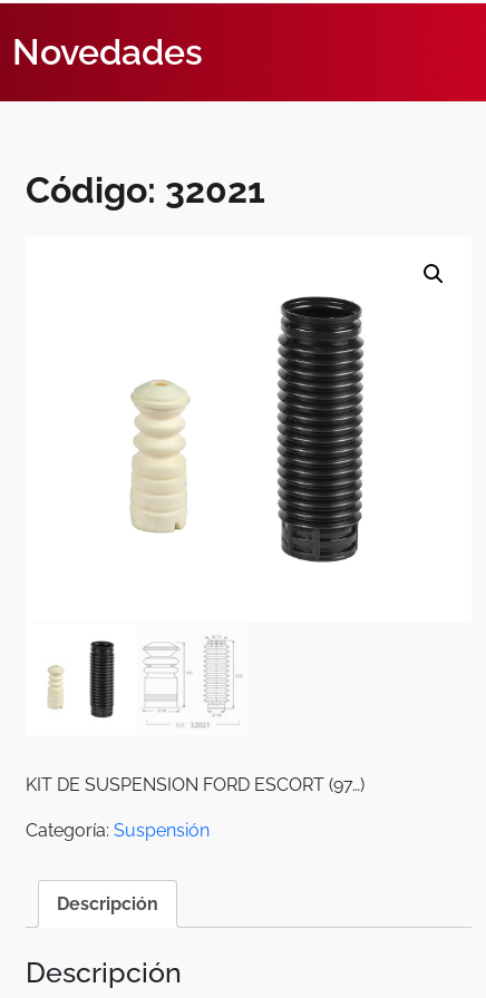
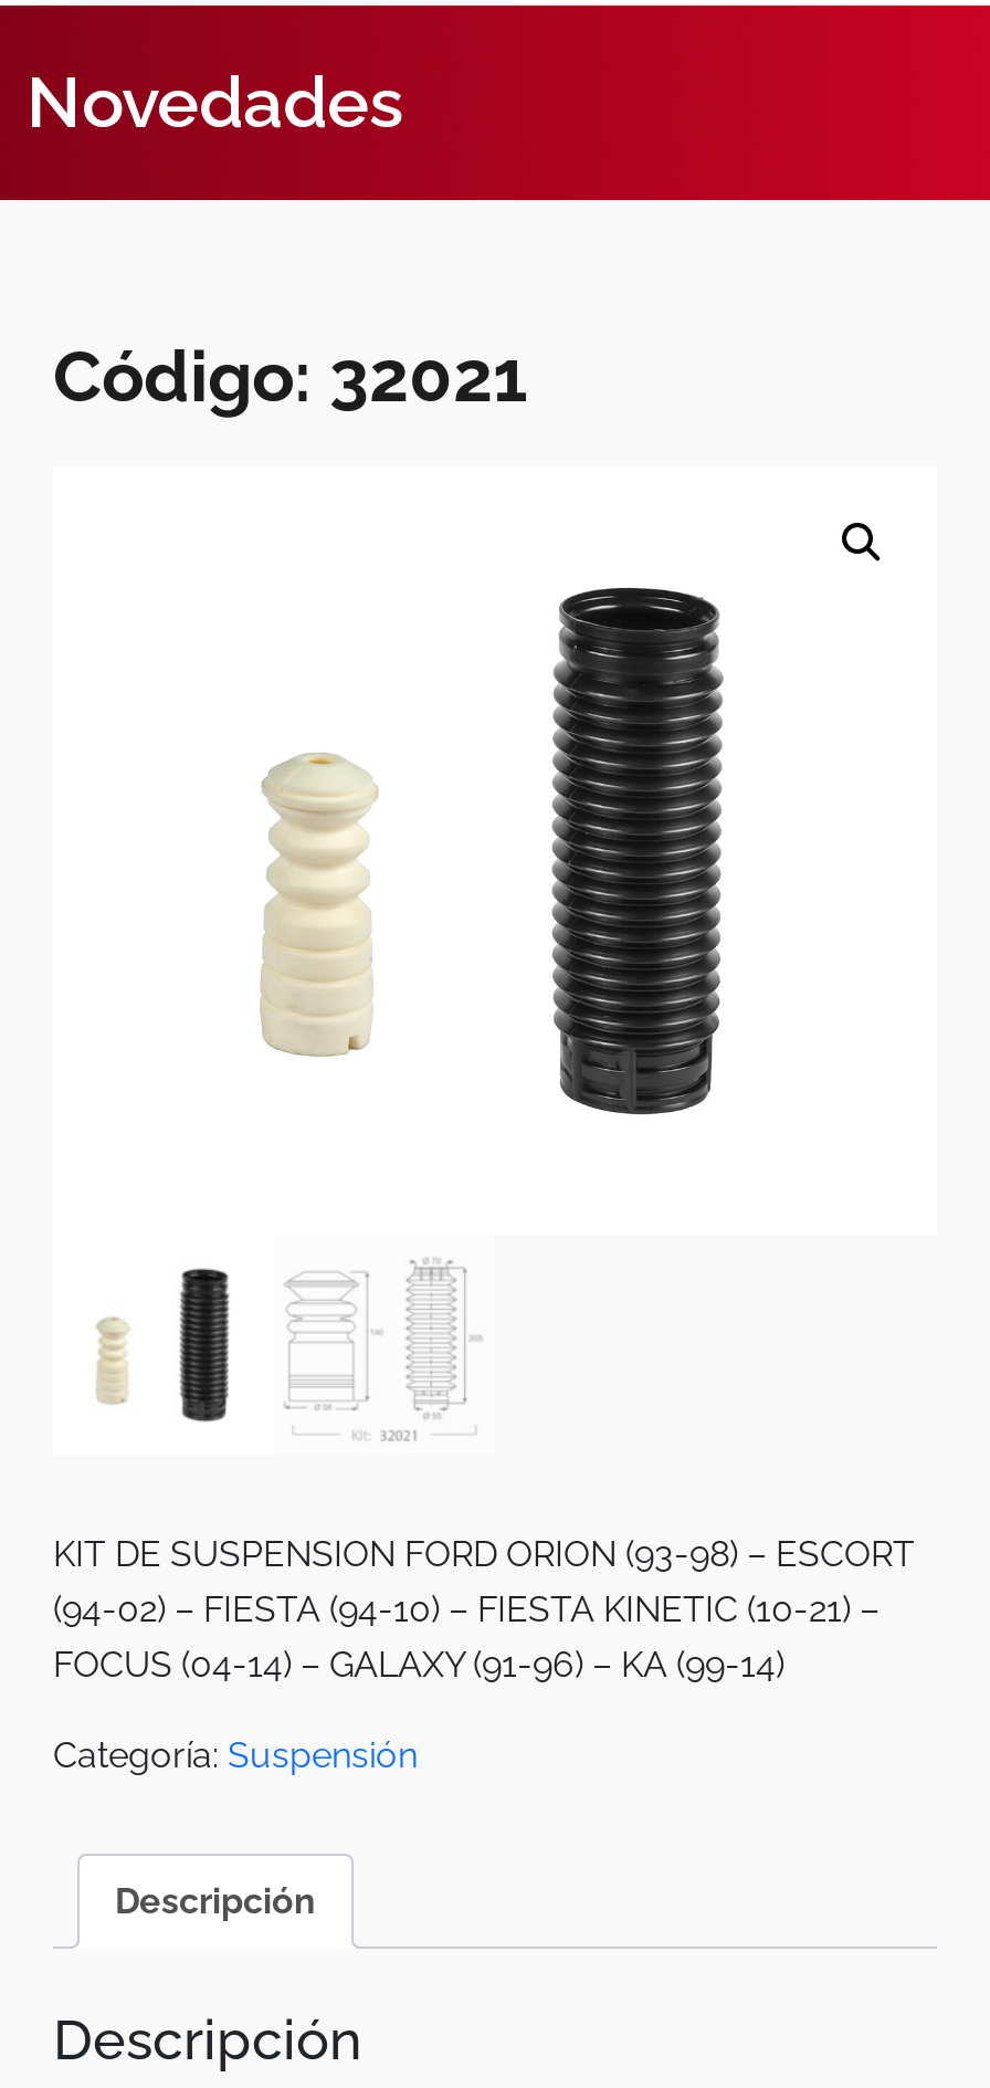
- KIT DE SUSPENSION FORD ESCORT (97…)
+ KIT DE SUSPENSION FORD ORION (93-98) – ESCORT
+ (94-02) – FIESTA (94-10) – FIESTA KINETIC (10-21) –
+ FOCUS (04-14) – GALAXY (91-96) – KA (99-14)
